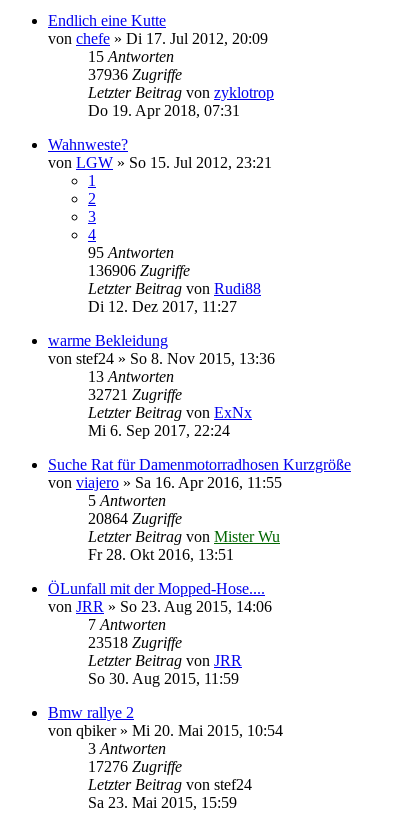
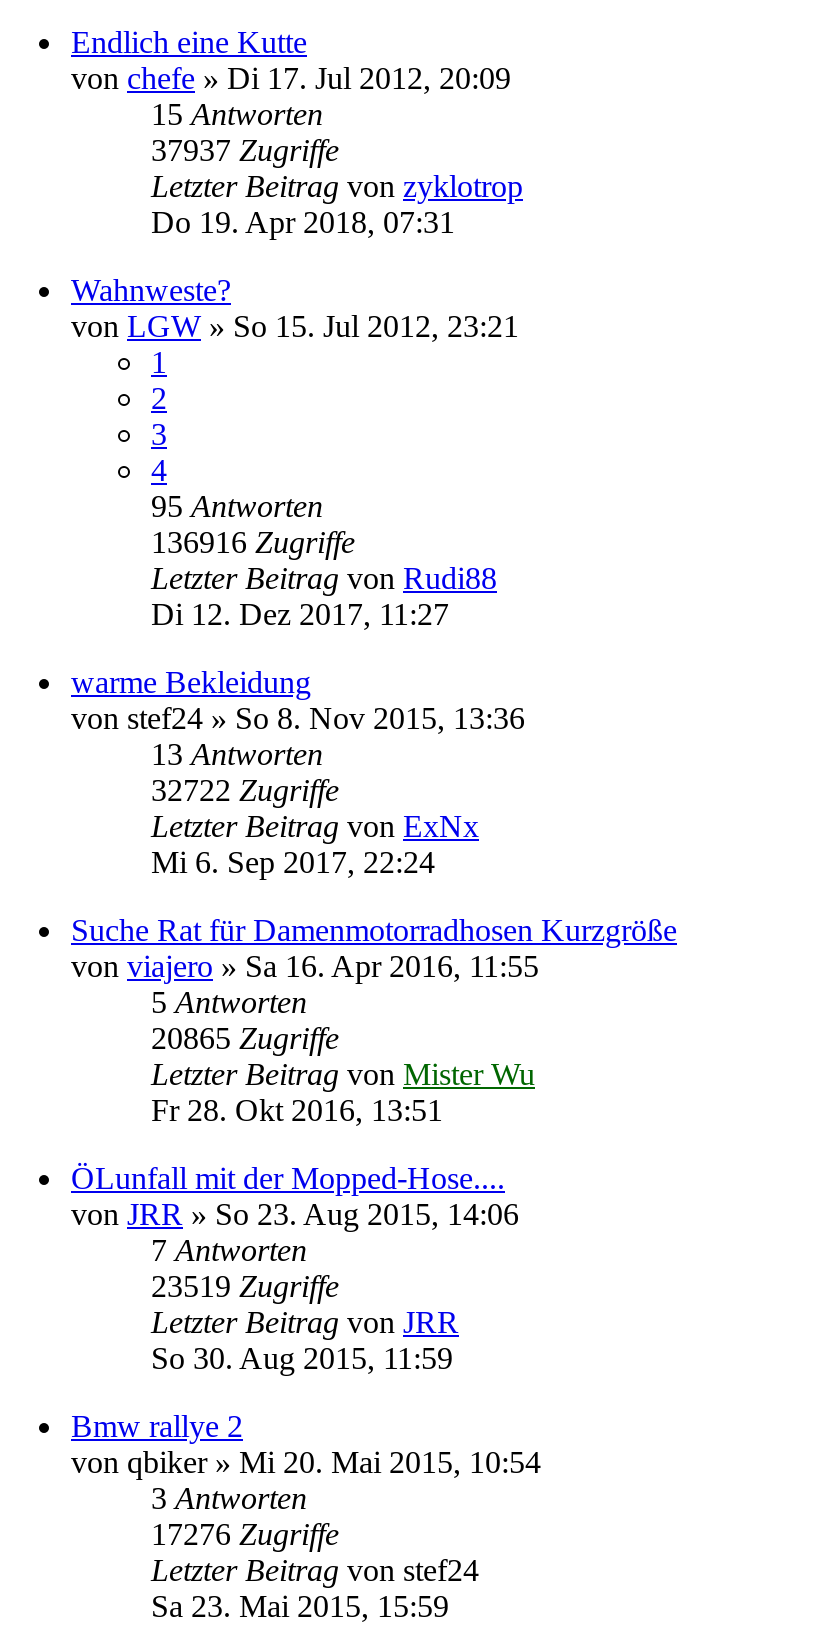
- 37936 Zugriffe
+ 37937 Zugriffe

- 136906 Zugriffe
+ 136916 Zugriffe

- 32721 Zugriffe
+ 32722 Zugriffe

- 20864 Zugriffe
+ 20865 Zugriffe

- 23518 Zugriffe
+ 23519 Zugriffe
